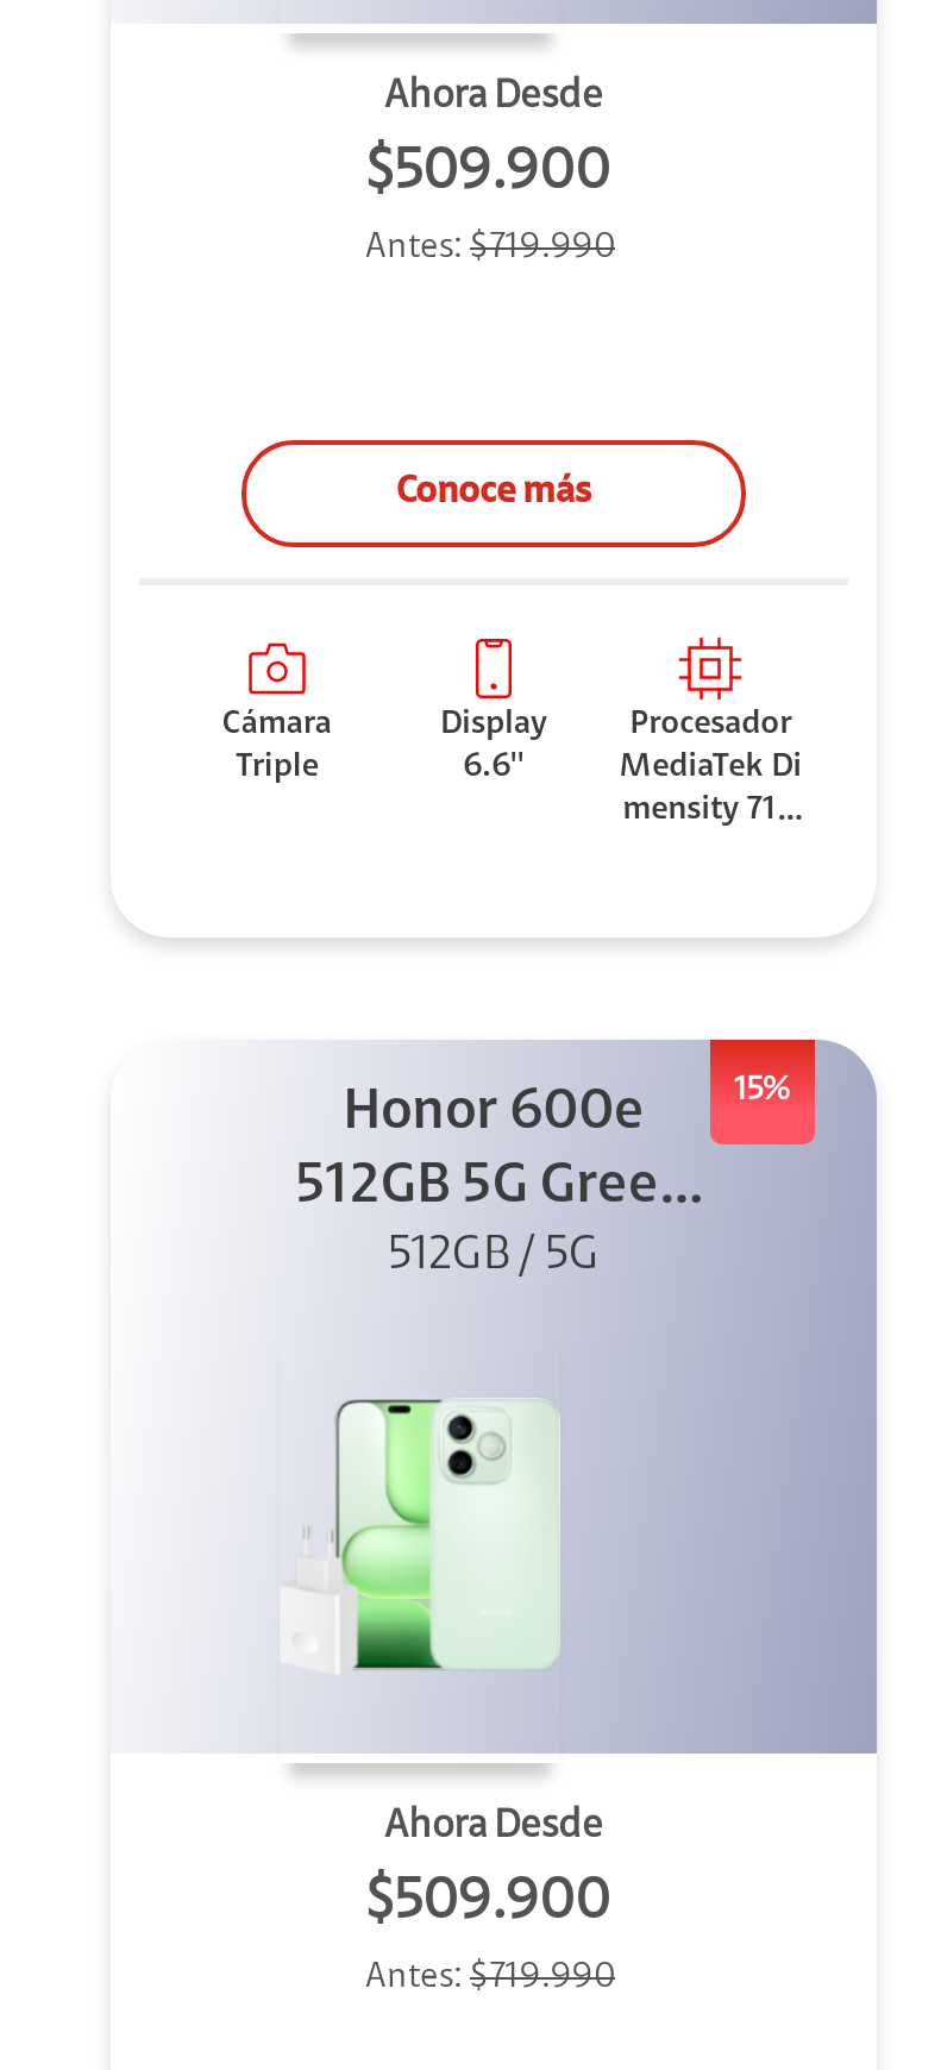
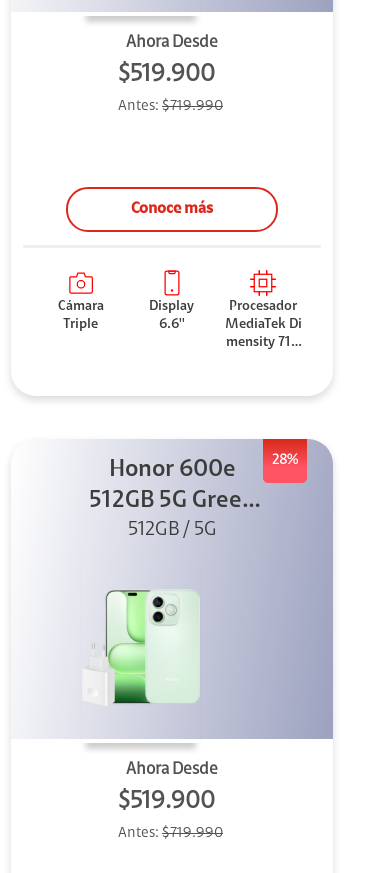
- $509.900
+ $519.900

- 15%
+ 28%

- $509.900
+ $519.900
